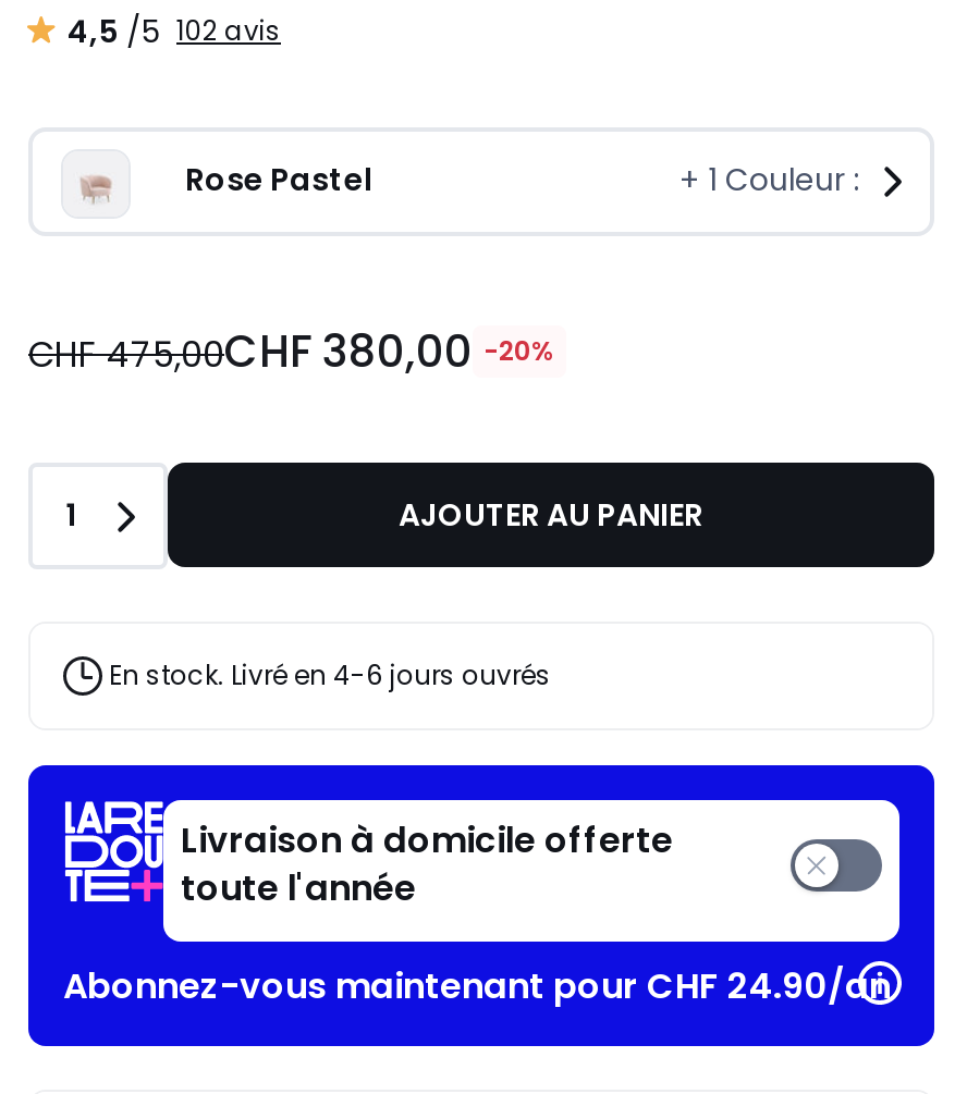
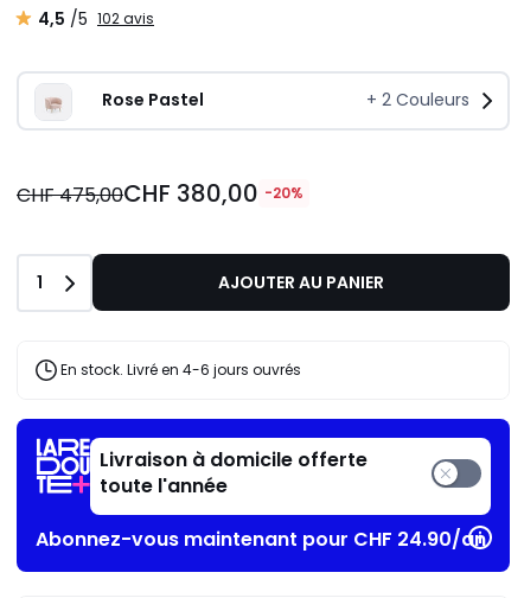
- + 1 Couleur :
+ + 2 Couleurs
